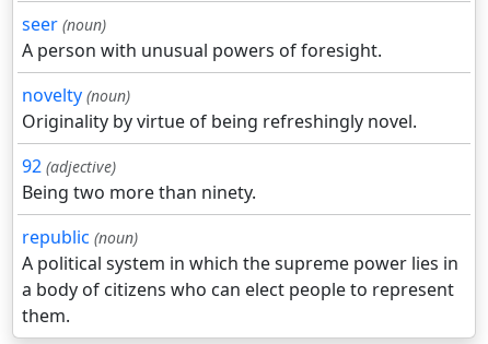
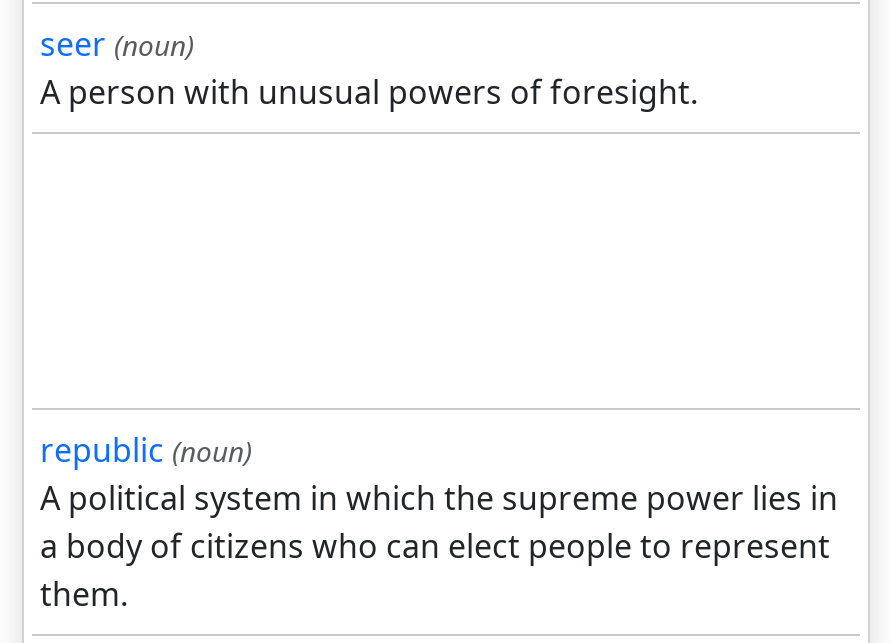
- novelty (noun)
- Originality by virtue of being refreshingly novel.
- 92 (adjective)
- Being two more than ninety.
